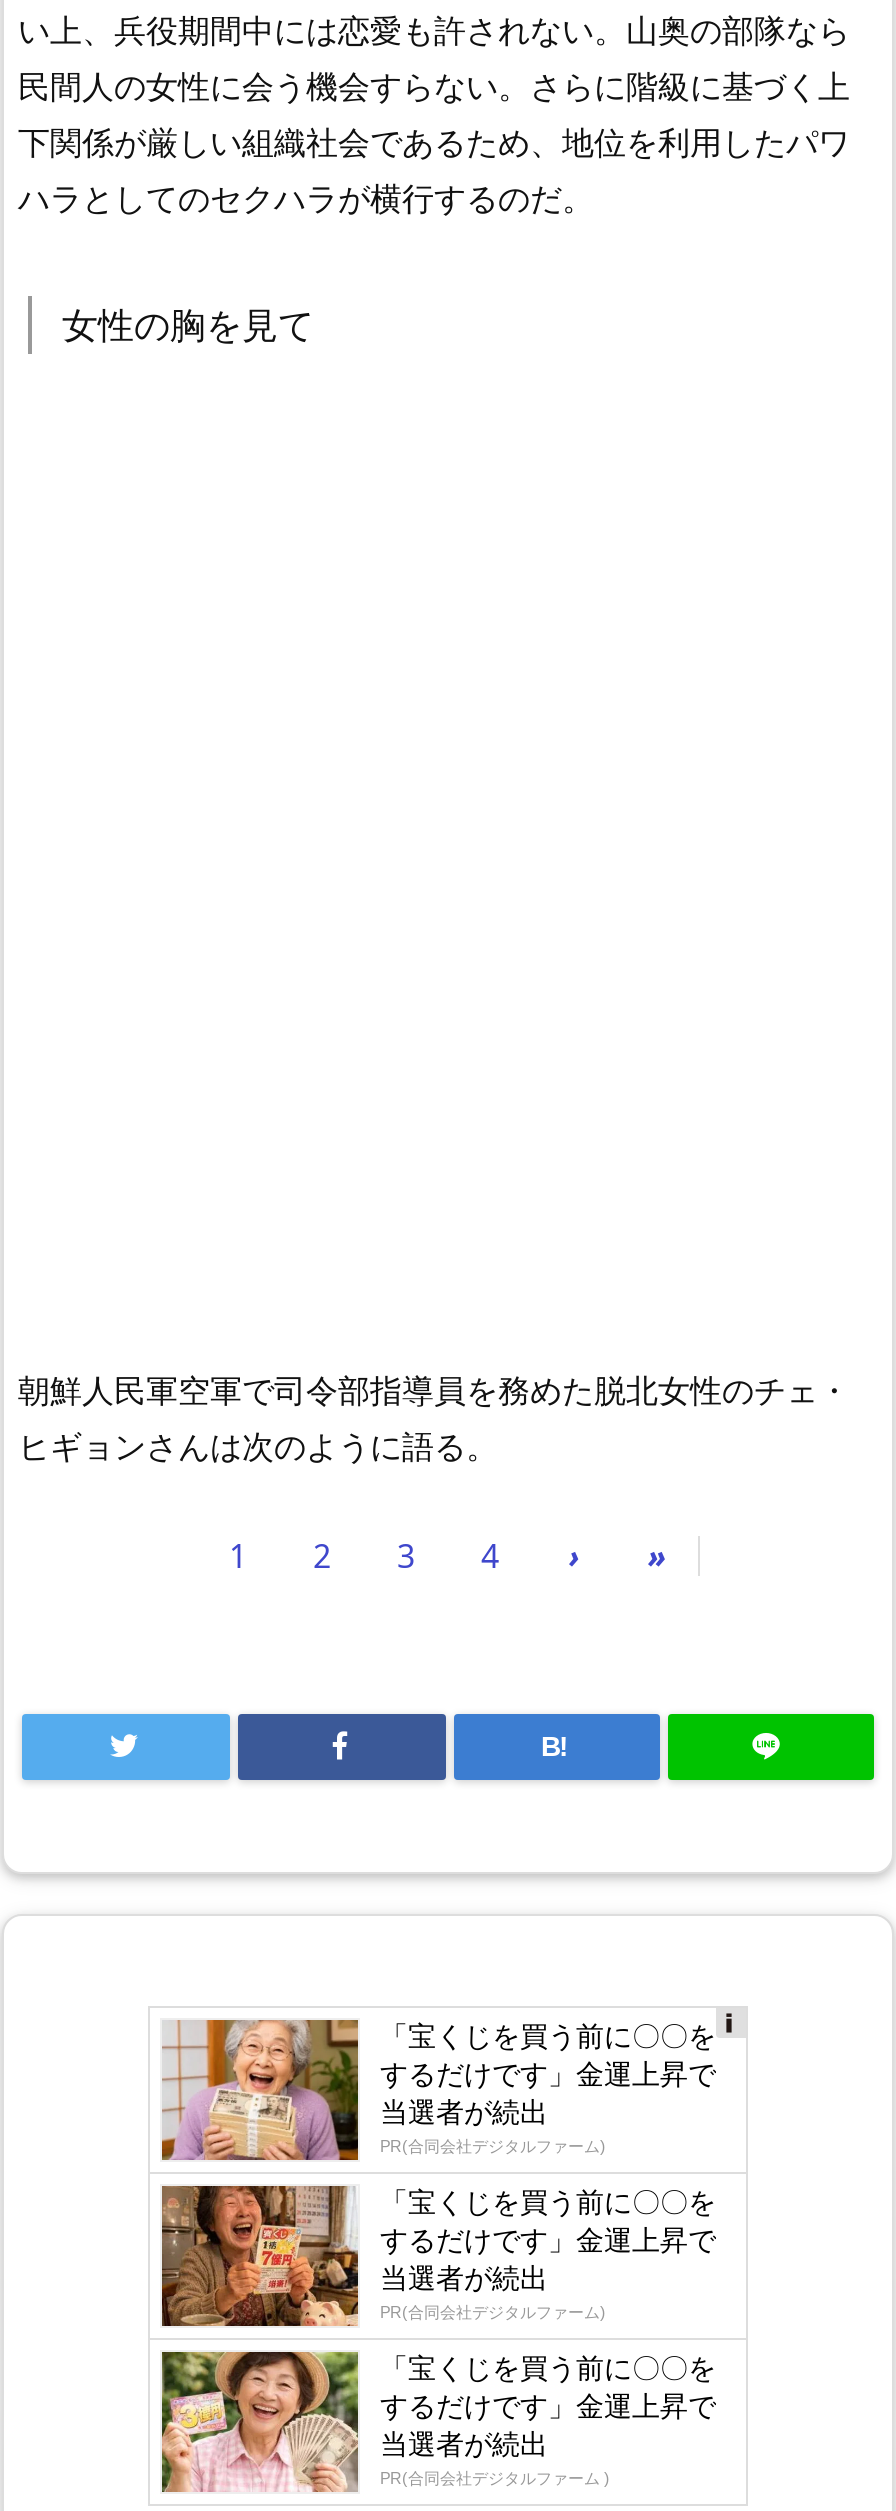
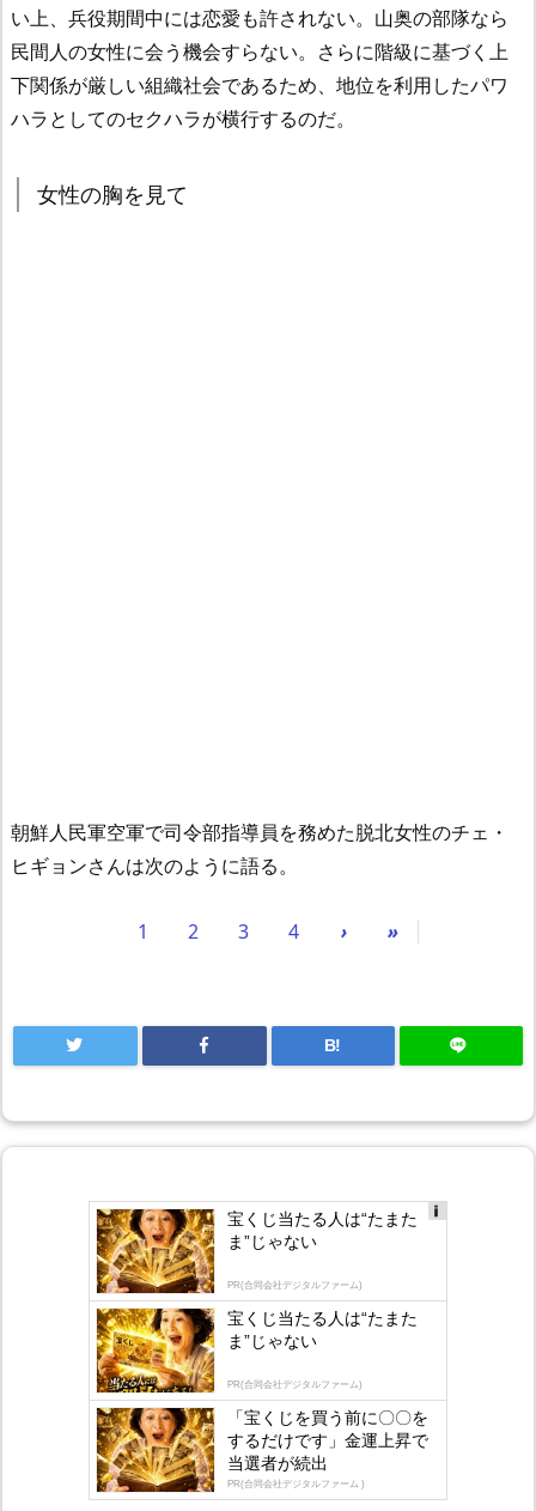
- [image]
- 「宝くじを買う前に〇〇を
- するだけです」金運上昇で
- 当選者が続出
+ [image]
+ 宝くじ当たる人は“たまた
+ ま”じゃない

- [image]
- 「宝くじを買う前に〇〇を
- するだけです」金運上昇で
- 当選者が続出
+ [image]
+ 宝くじ当たる人は“たまた
+ ま”じゃない

- [image]
+ [image]
